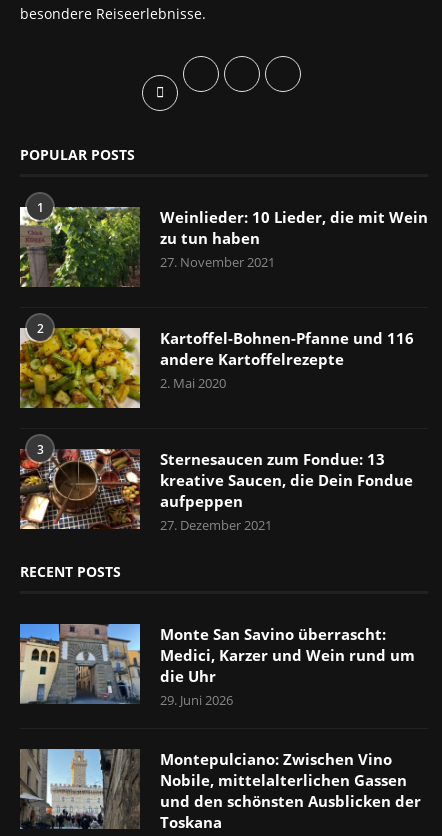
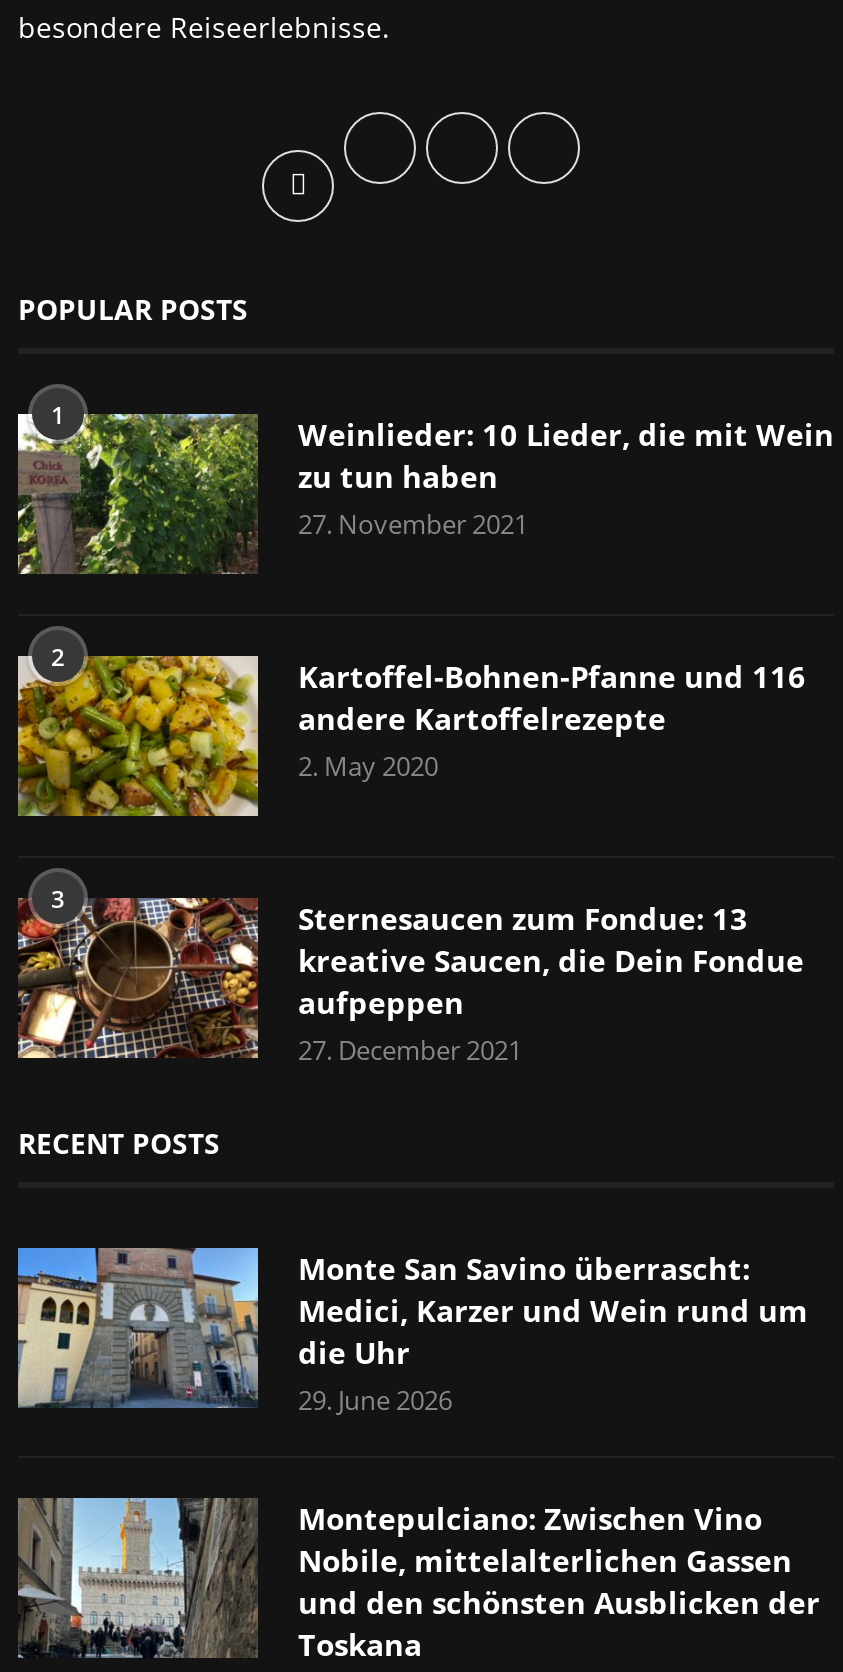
- 2. Mai 2020
+ 2. May 2020

- 27. Dezember 2021
+ 27. December 2021

- 29. Juni 2026
+ 29. June 2026
